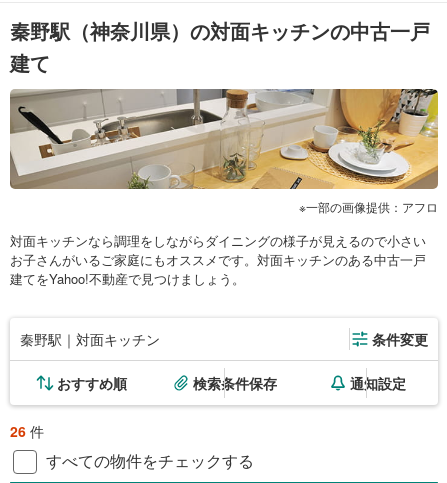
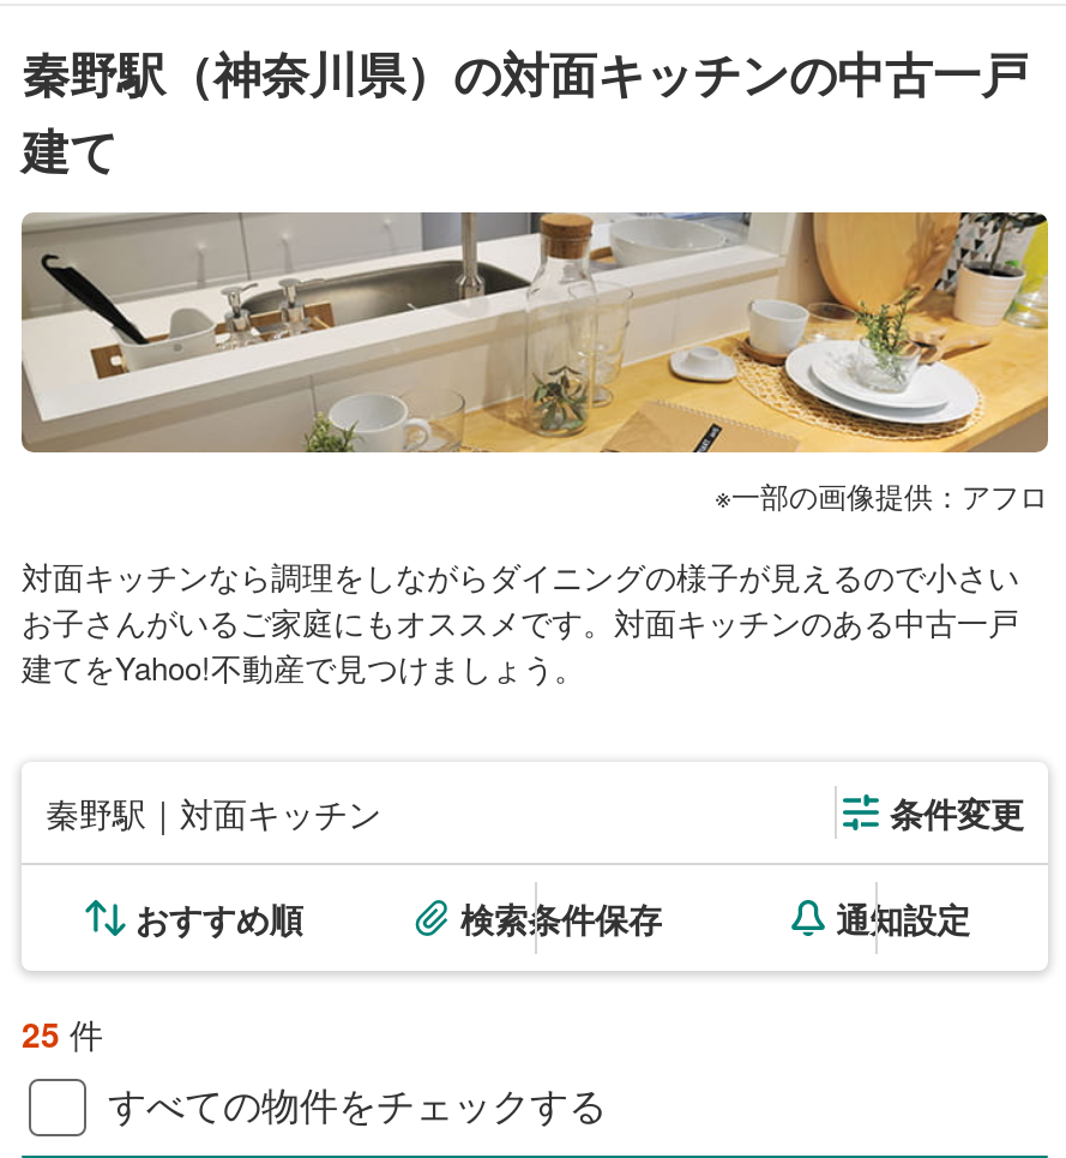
- 26件
+ 25件
